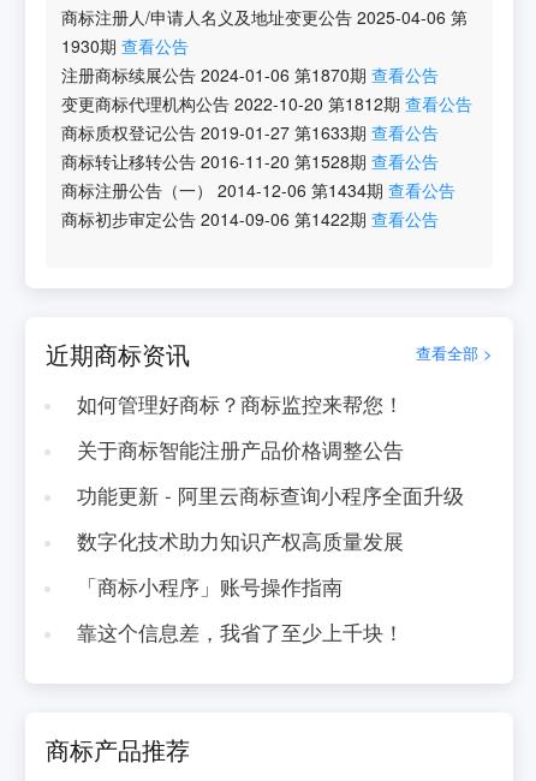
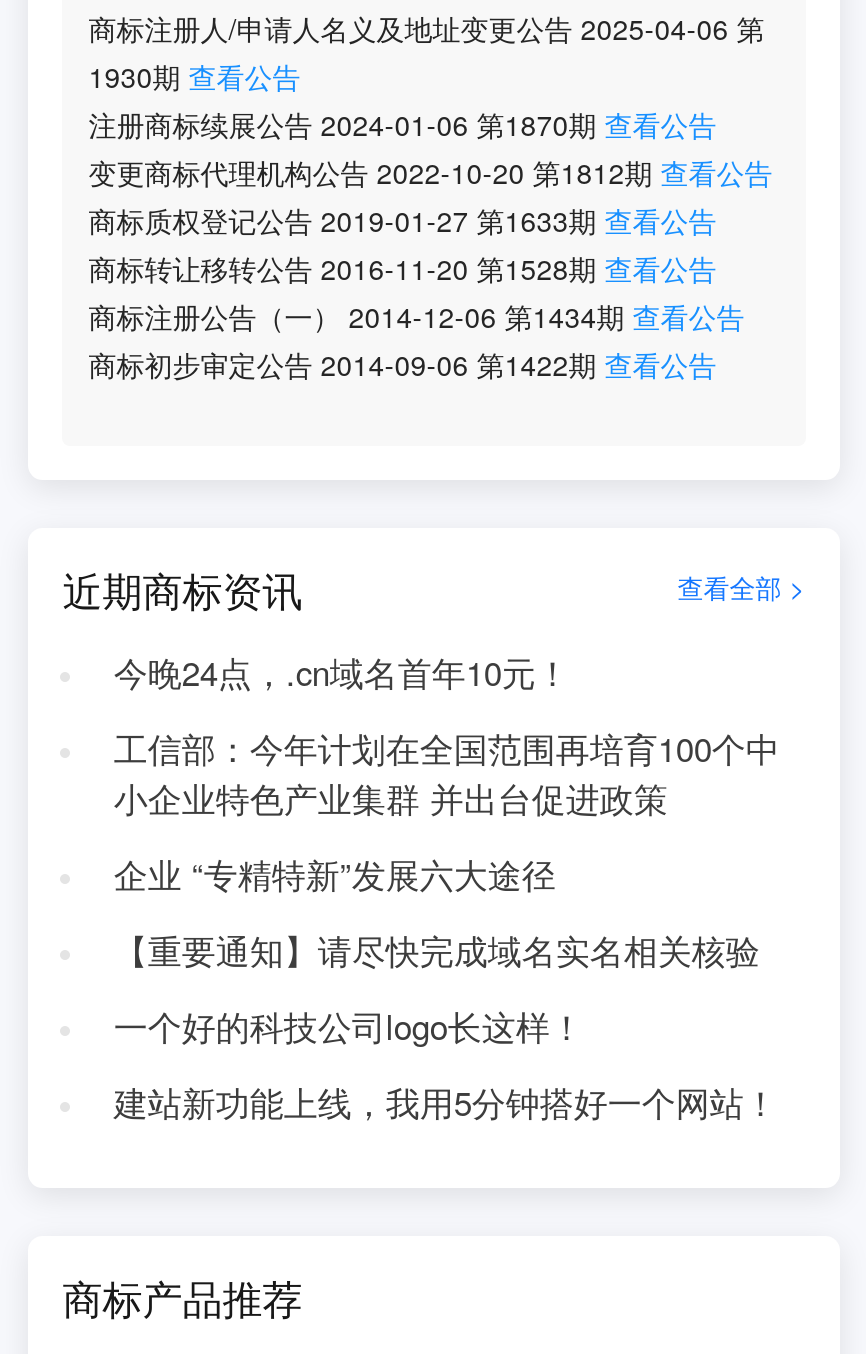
- 如何管理好商标？商标监控来帮您！
+ 今晚24点，.cn域名首年10元！

- 关于商标智能注册产品价格调整公告
+ 工信部：今年计划在全国范围再培育100个中
+ 小企业特色产业集群 并出台促进政策

- 功能更新 - 阿里云商标查询小程序全面升级
+ 企业 “专精特新”发展六大途径

- 数字化技术助力知识产权高质量发展
+ 【重要通知】请尽快完成域名实名相关核验

- 「商标小程序」账号操作指南
+ 一个好的科技公司logo长这样！

- 靠这个信息差，我省了至少上千块！
+ 建站新功能上线，我用5分钟搭好一个网站！
